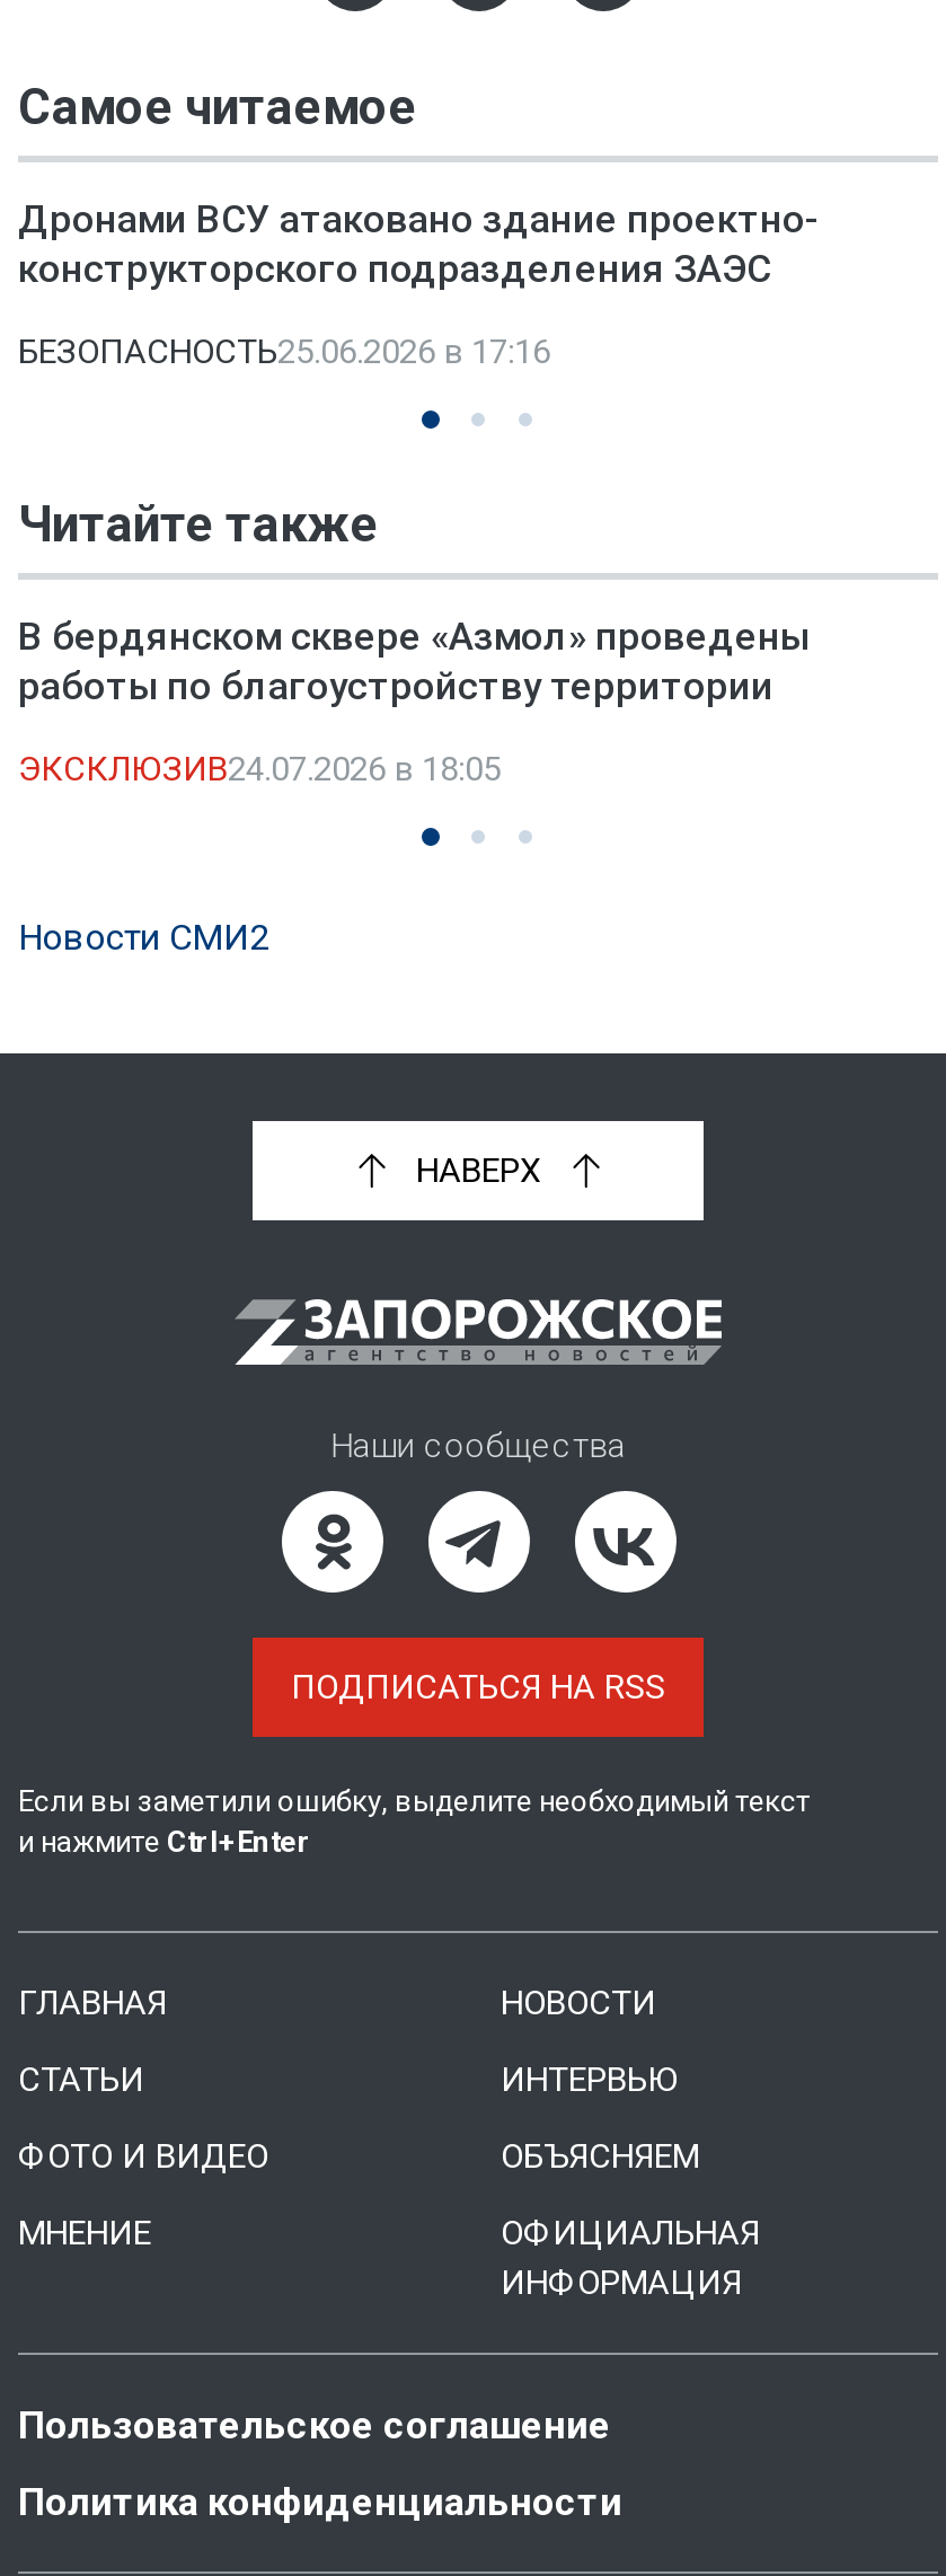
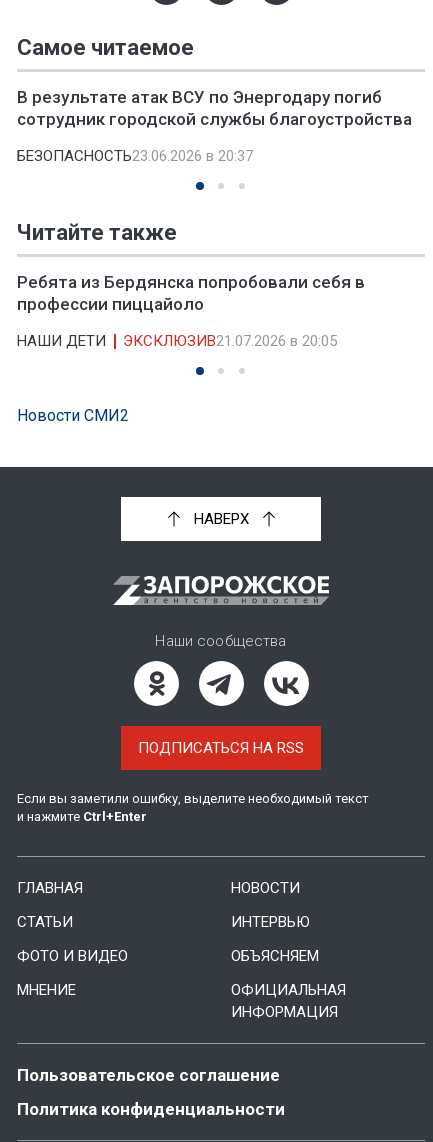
- Дронами ВСУ атаковано здание проектно-
- конструкторского подразделения ЗАЭС
+ В результате атак ВСУ по Энергодару погиб
+ сотрудник городской службы благоустройства

- БЕЗОПАСНОСТЬ25.06.2026 в 17:16
+ БЕЗОПАСНОСТЬ23.06.2026 в 20:37

- В бердянском сквере «Азмол» проведены
- работы по благоустройству территории
+ Ребята из Бердянска попробовали себя в
+ профессии пиццайоло

- ЭКСКЛЮЗИВ24.07.2026 в 18:05
+ НАШИ ДЕТИ
+ ЭКСКЛЮЗИВ21.07.2026 в 20:05
